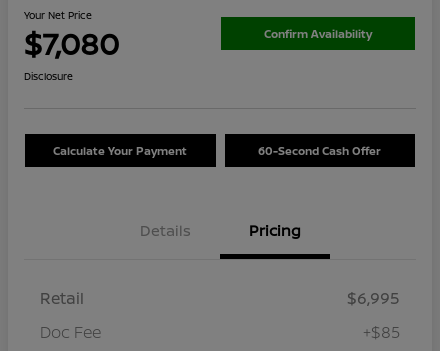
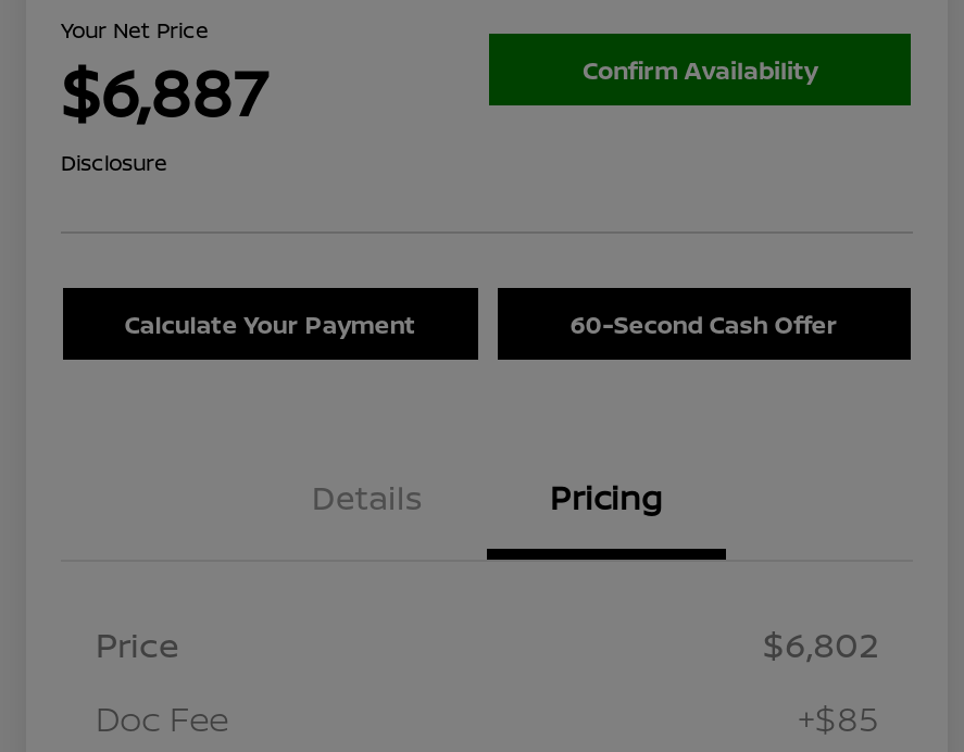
- $7,080
+ $6,887

- Retail
- $6,995
+ Price
+ $6,802
